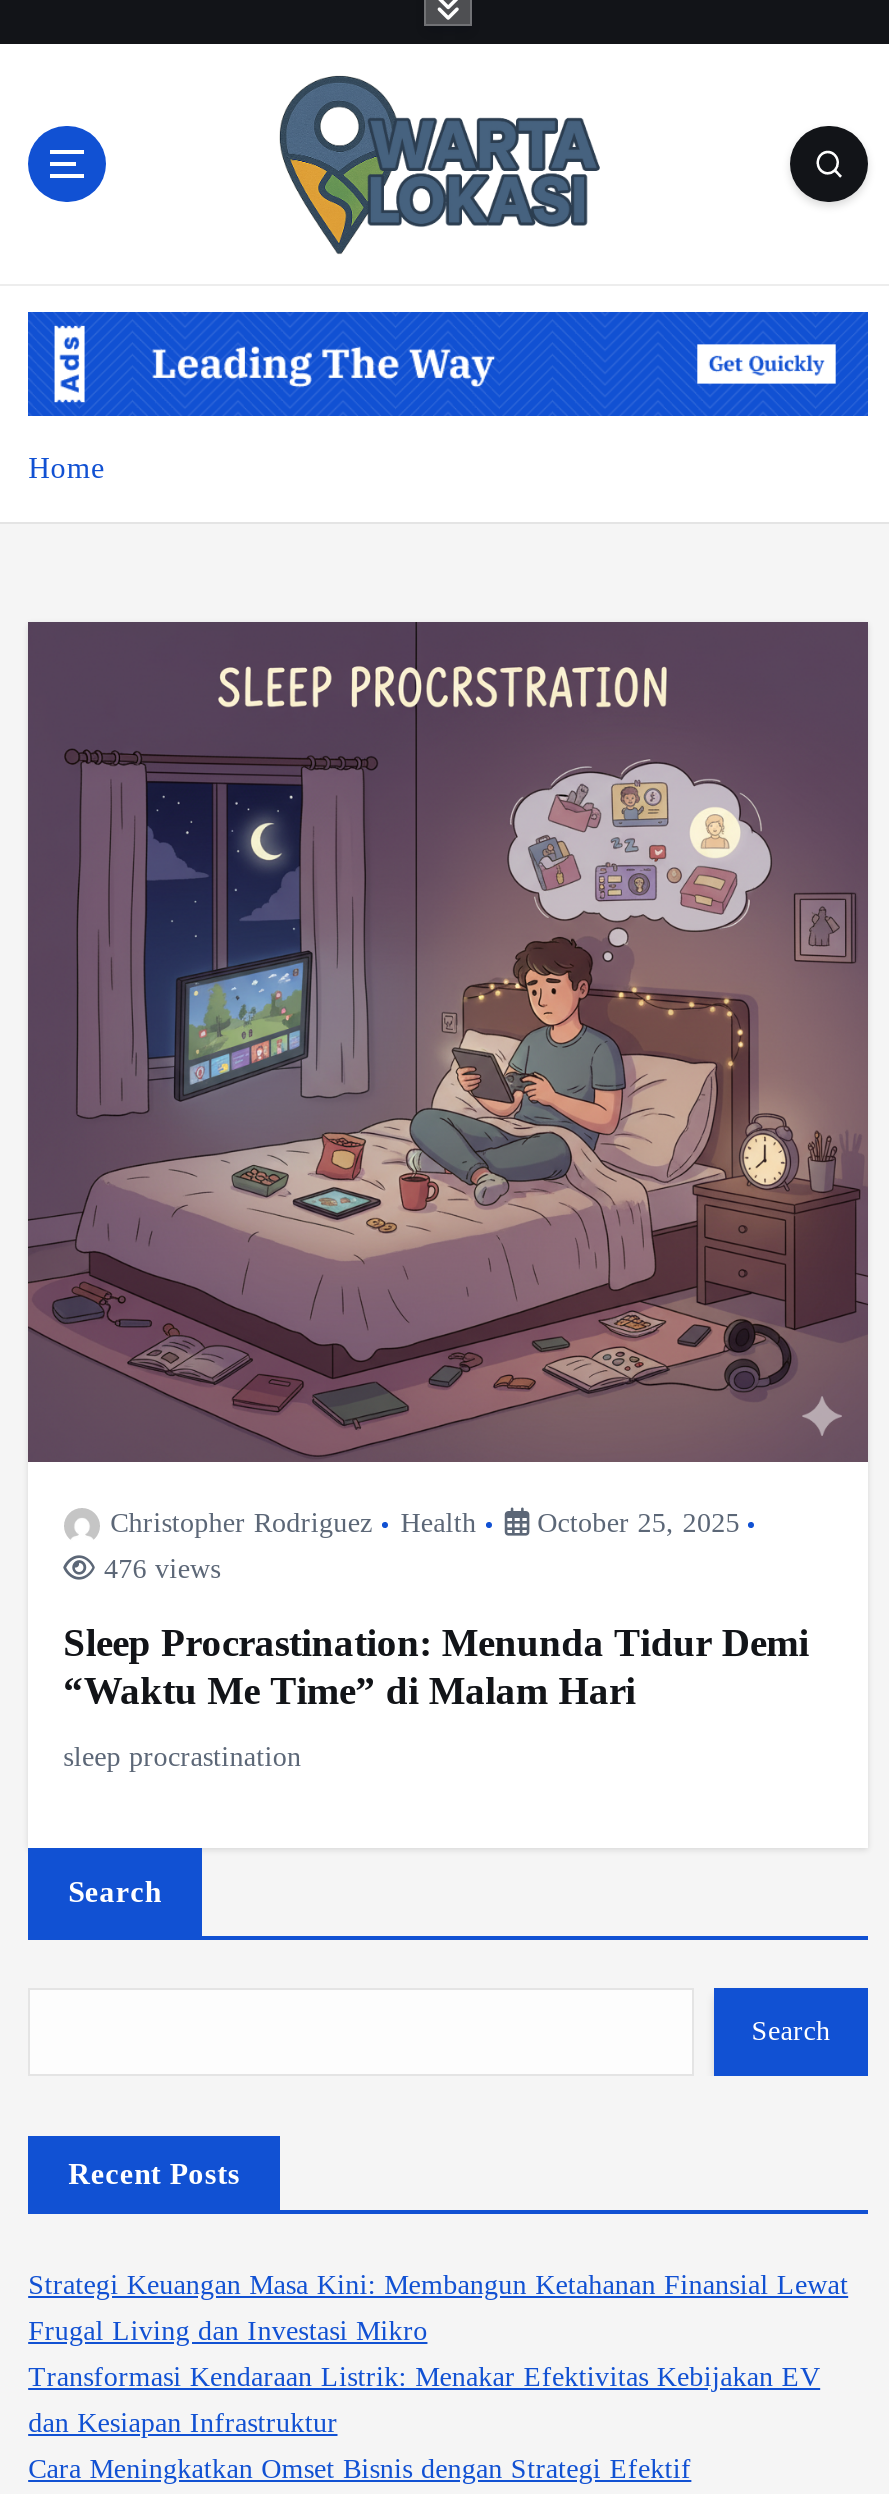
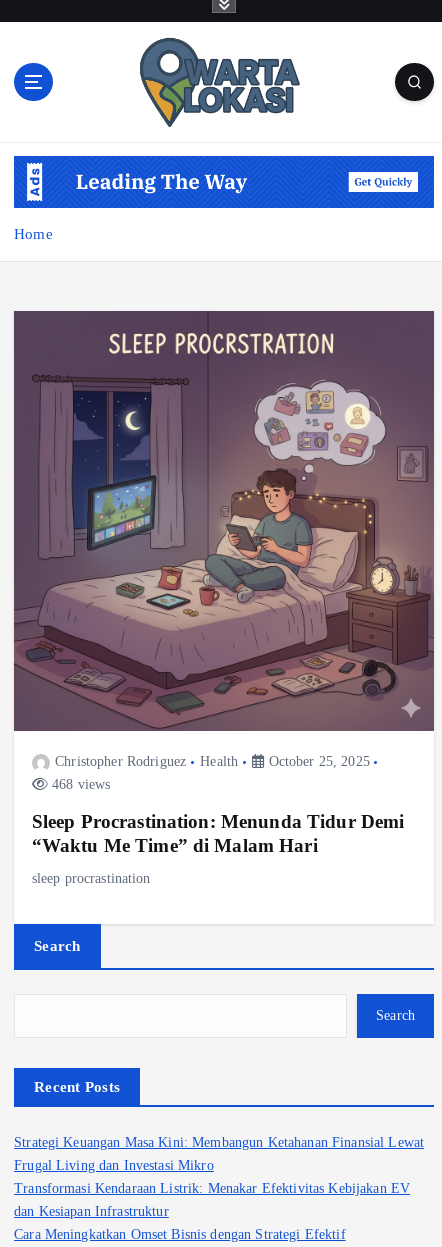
- 476 views
+ 468 views
